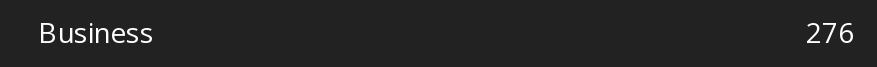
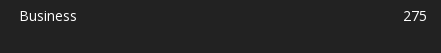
- 276
+ 275
